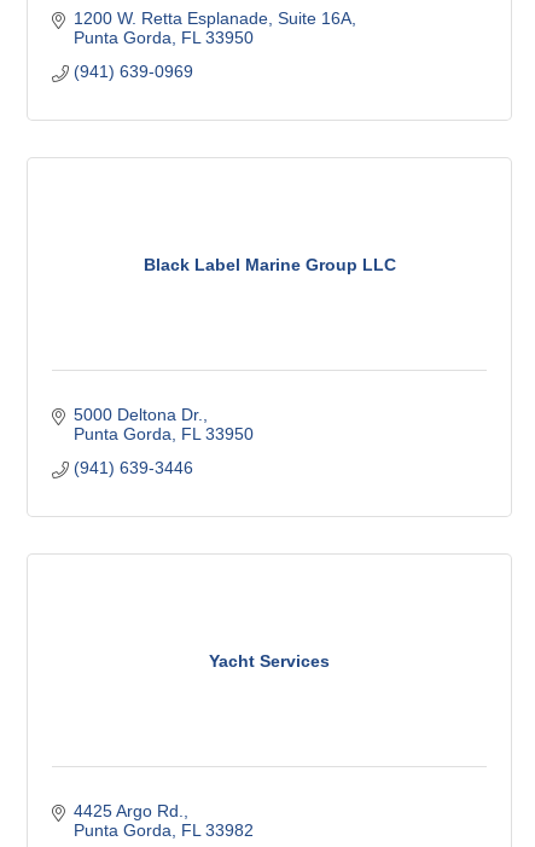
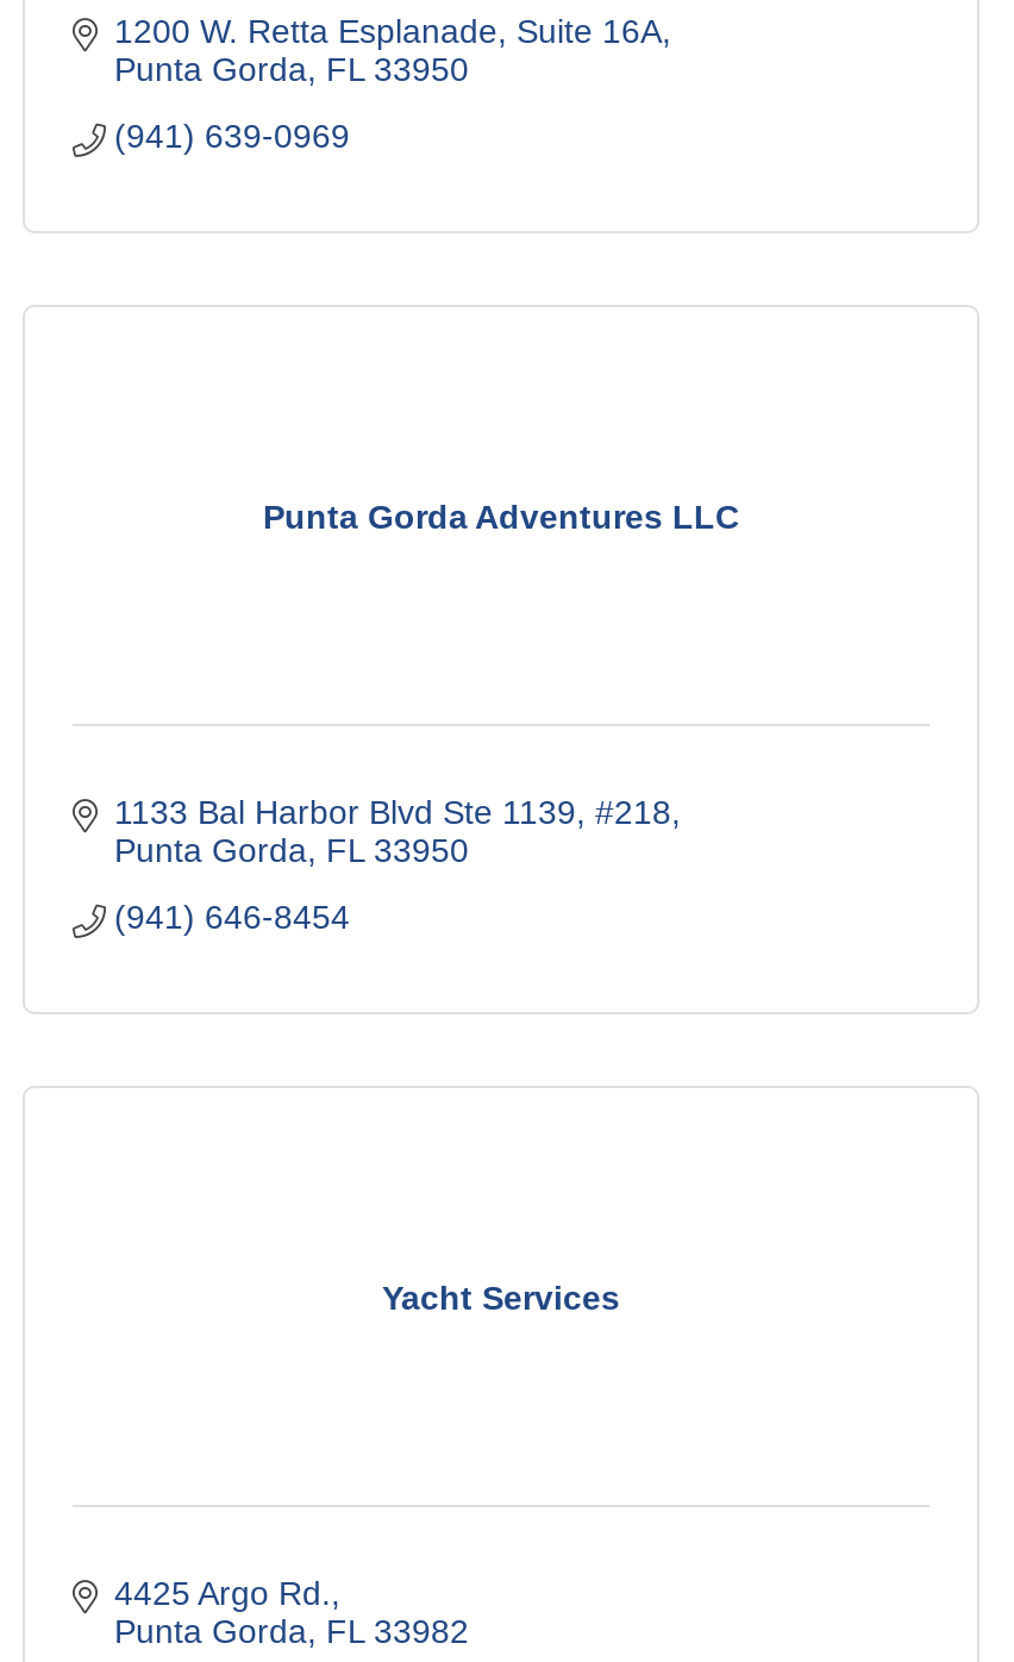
- Black Label Marine Group LLC
+ Punta Gorda Adventures LLC

- 5000 Deltona Dr.
+ 1133 Bal Harbor Blvd Ste 1139 #218

- (941) 639-3446
+ (941) 646-8454
